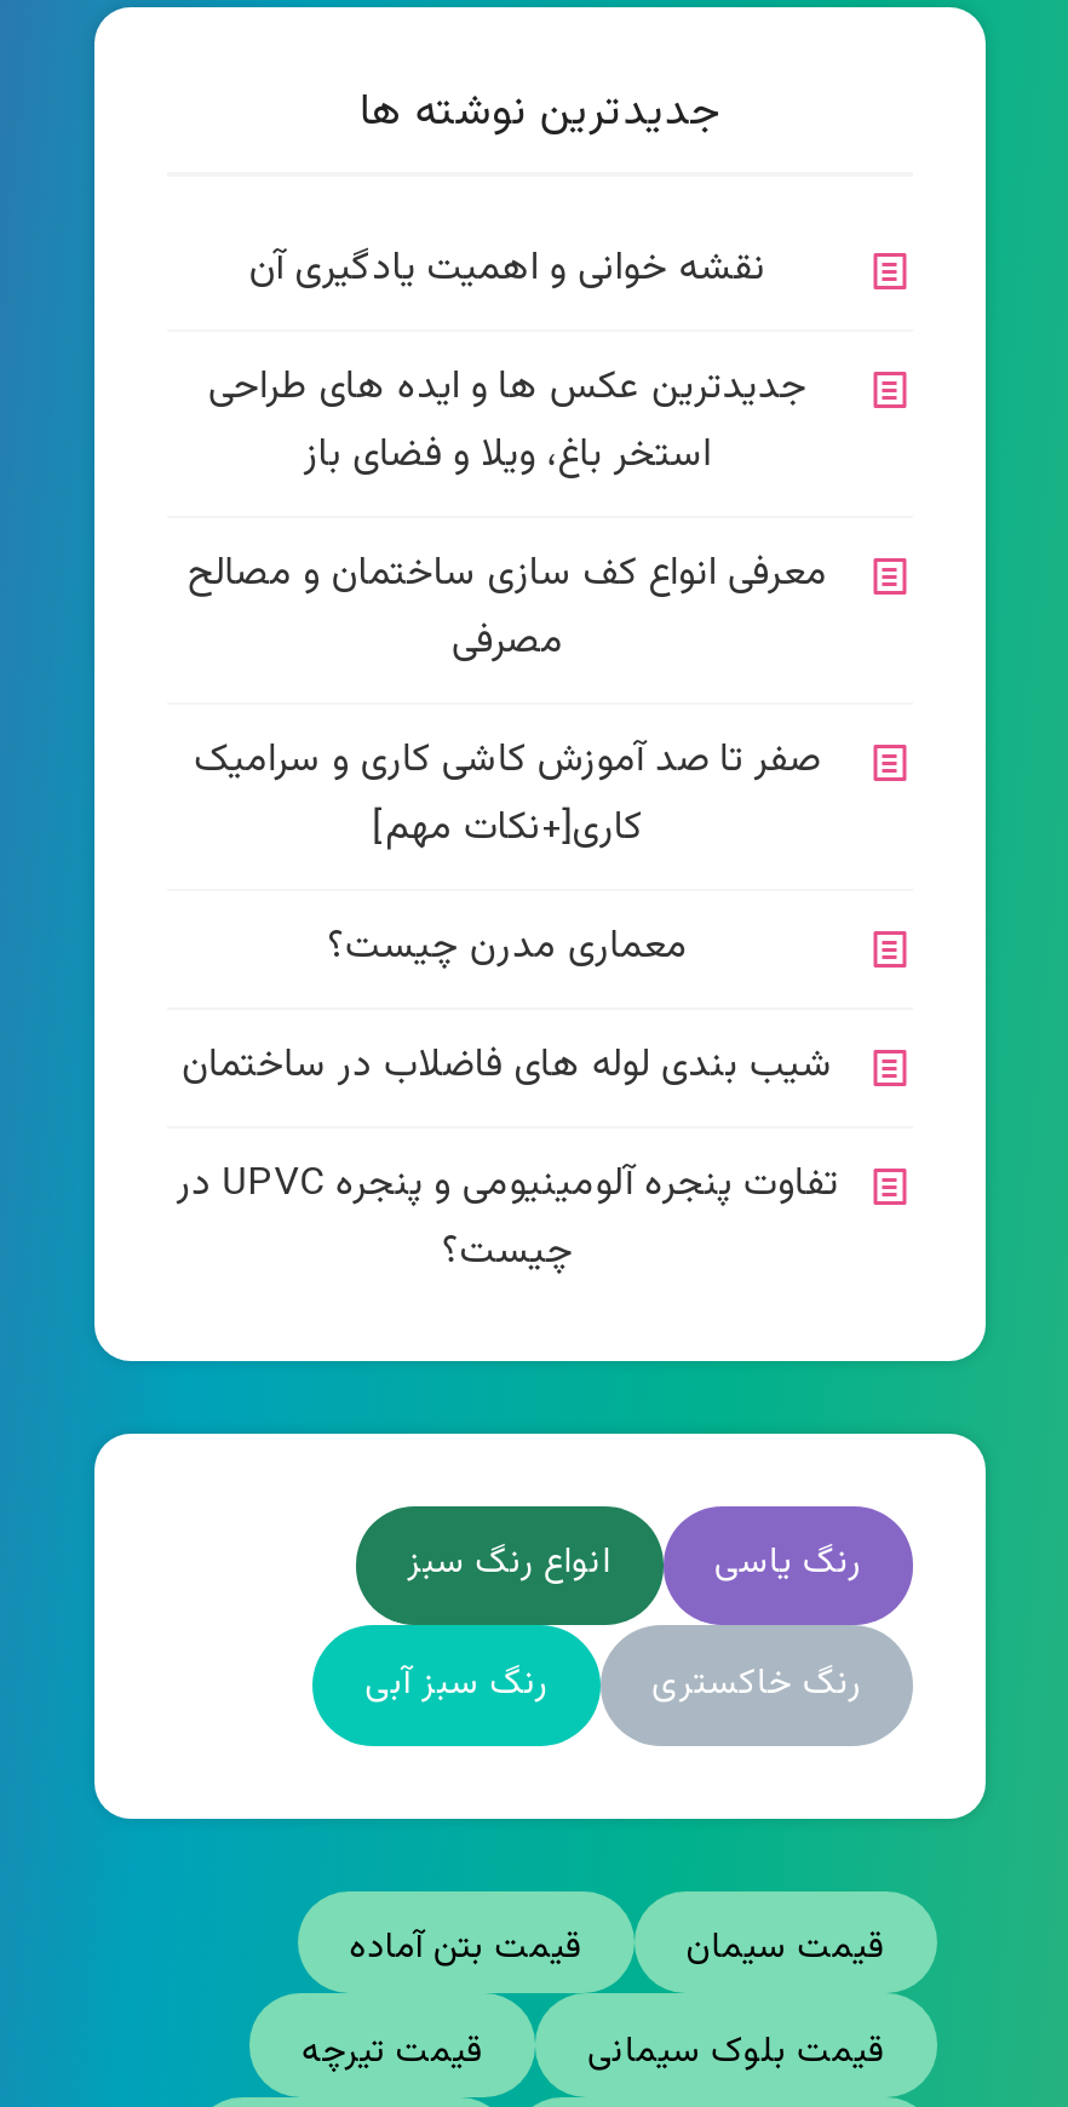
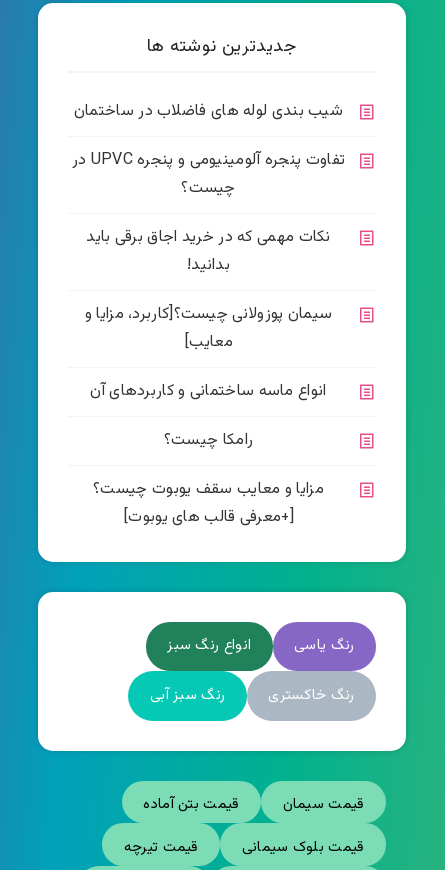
- نقشه خوانی و اهمیت یادگیری آن
- جدیدترین عکس ها و ایده های طراحی
- استخر باغ، ویلا و فضای باز
- معرفی انواع کف سازی ساختمان و مصالح
- مصرفی
- صفر تا صد آموزش کاشی کاری و سرامیک
- کاری[+نکات مهم]
- معماری مدرن چیست؟

moved up: شیب بندی لوله های فاضلاب در ساختمان | چیست؟

+ نکات مهمی که در خرید اجاق برقی باید
+ بدانید!
+ سیمان پوزولانی چیست؟[کاربرد، مزایا و
+ معایب]
+ انواع ماسه ساختمانی و کاربردهای آن
+ رامکا چیست؟
+ مزایا و معایب سقف یوبوت چیست؟
+ [+معرفی قالب های یوبوت]
